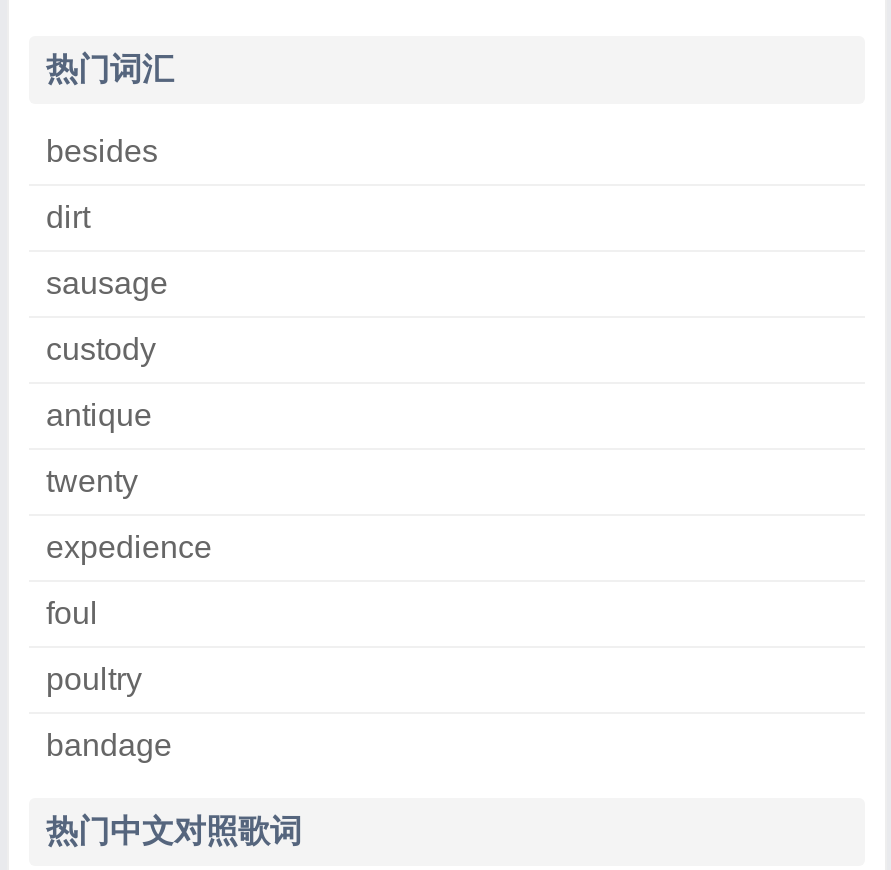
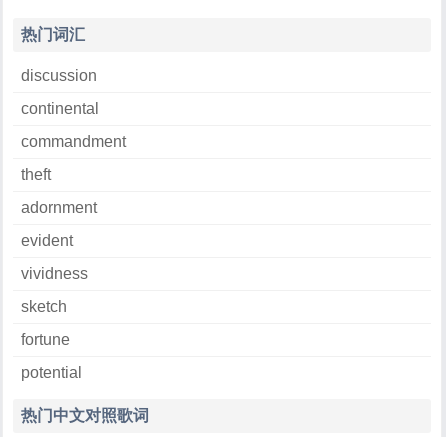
- besides
+ discussion

- dirt
+ continental

- sausage
+ commandment

- custody
+ theft

- antique
+ adornment

- twenty
+ evident

- expedience
+ vividness

- foul
+ sketch

- poultry
+ fortune

- bandage
+ potential
